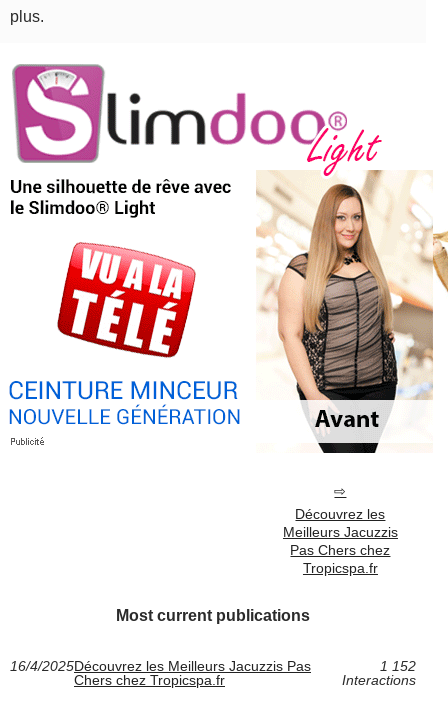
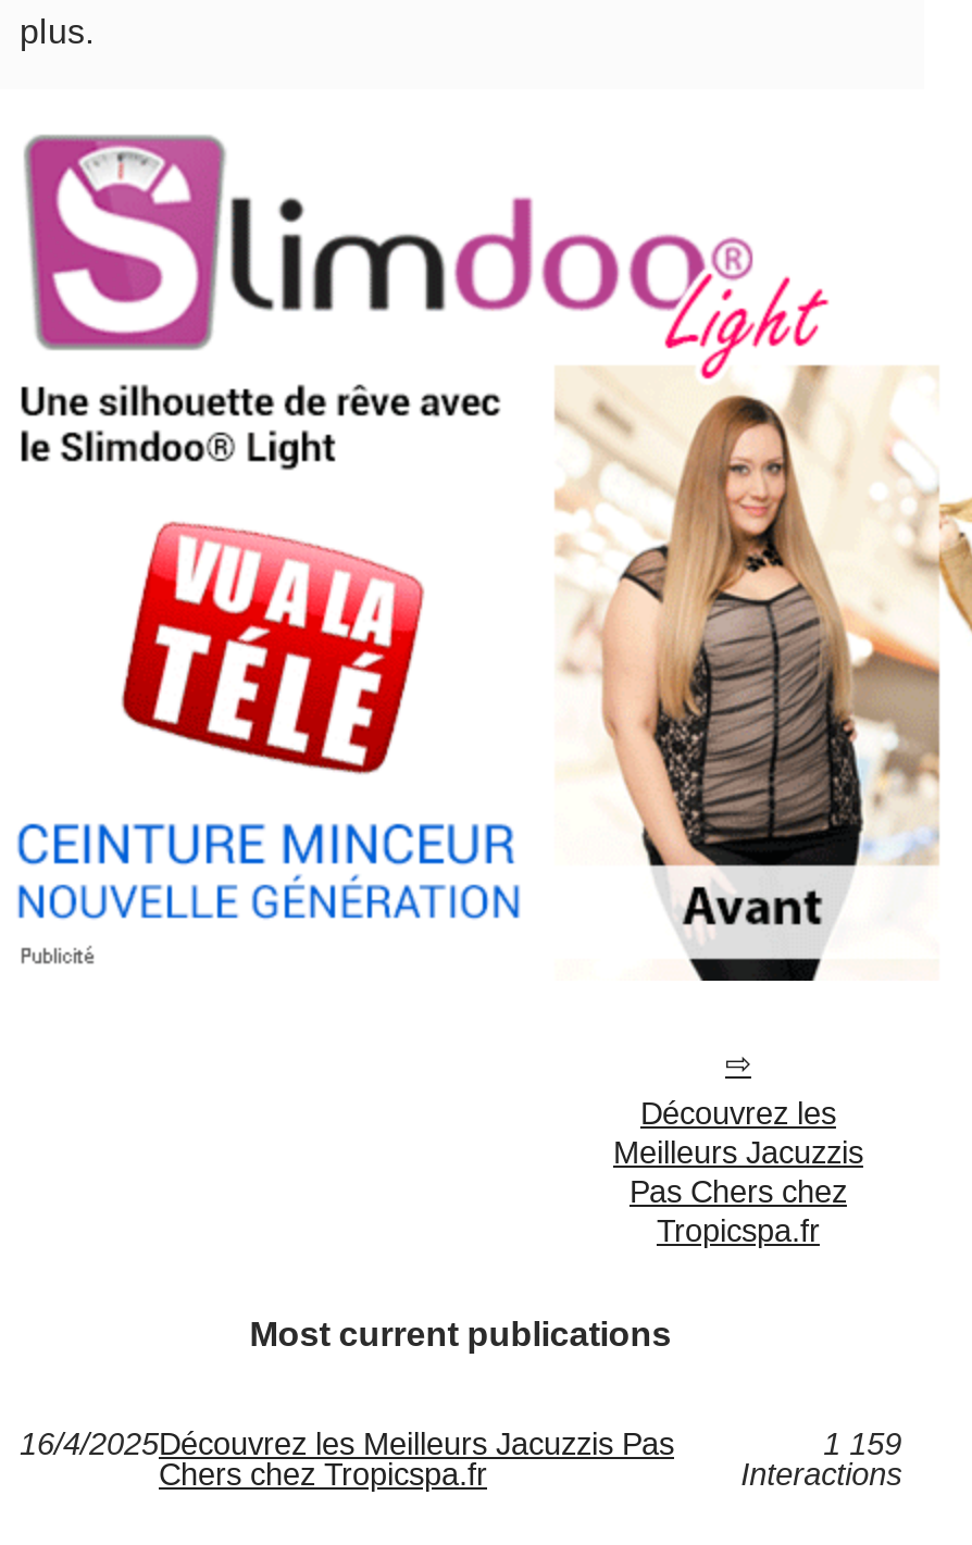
- 1 152
+ 1 159
